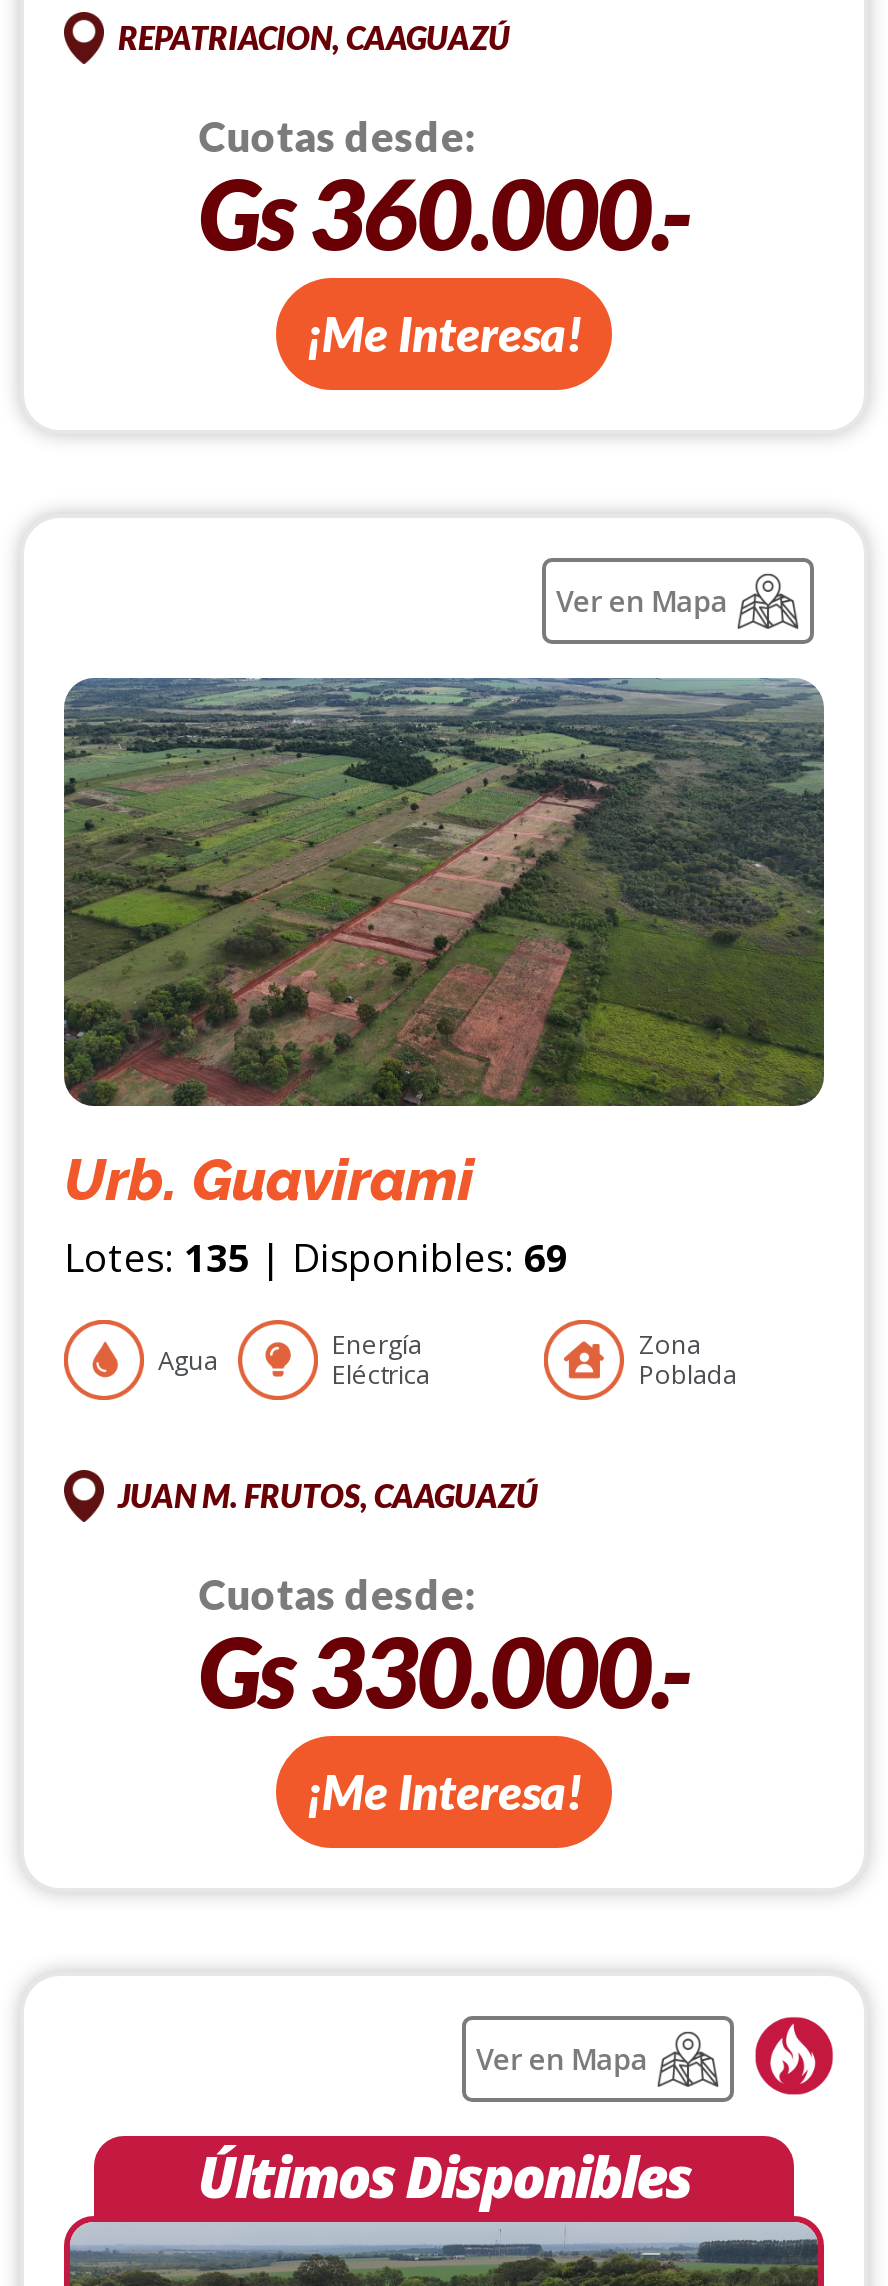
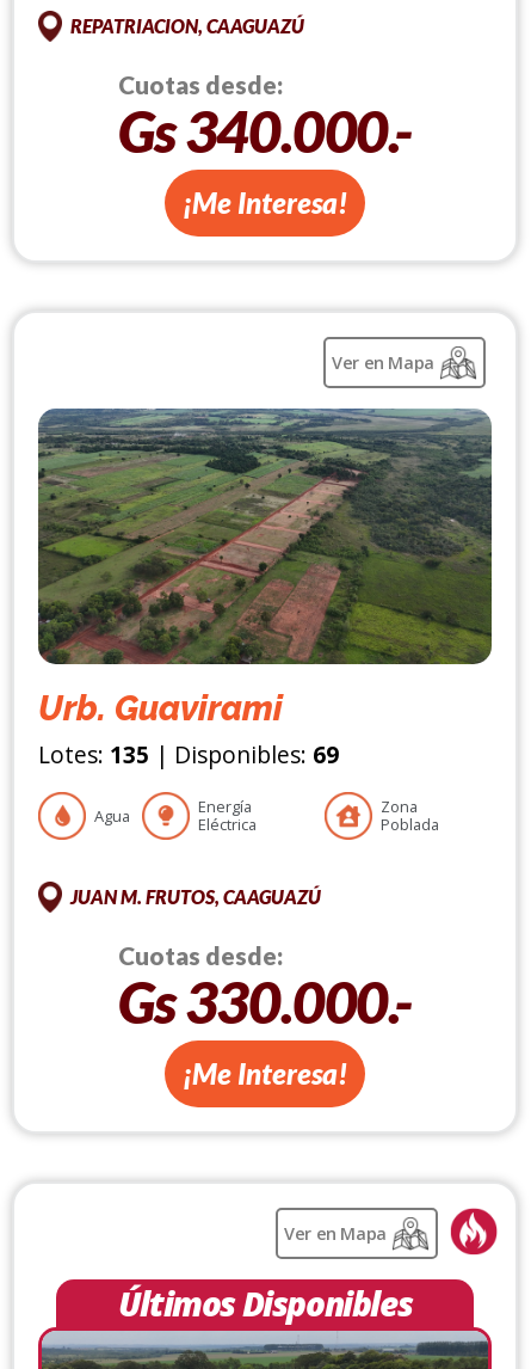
- Gs 360.000.-
+ Gs 340.000.-
